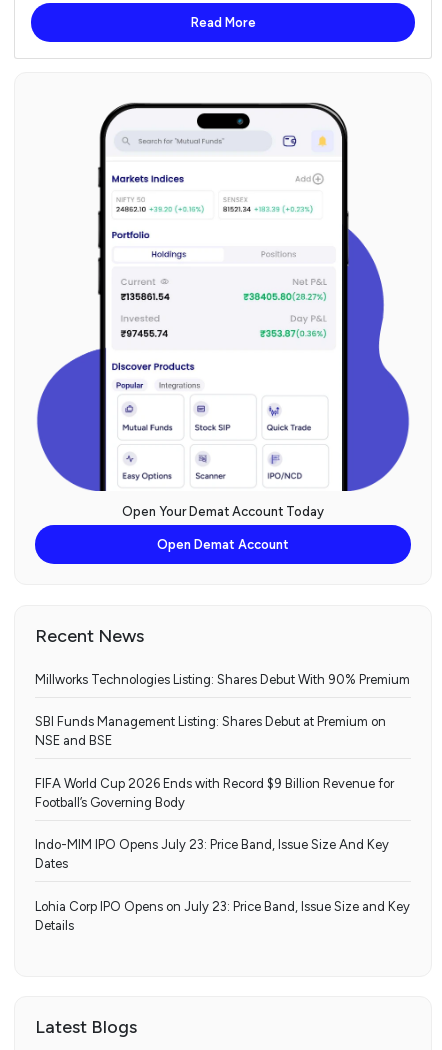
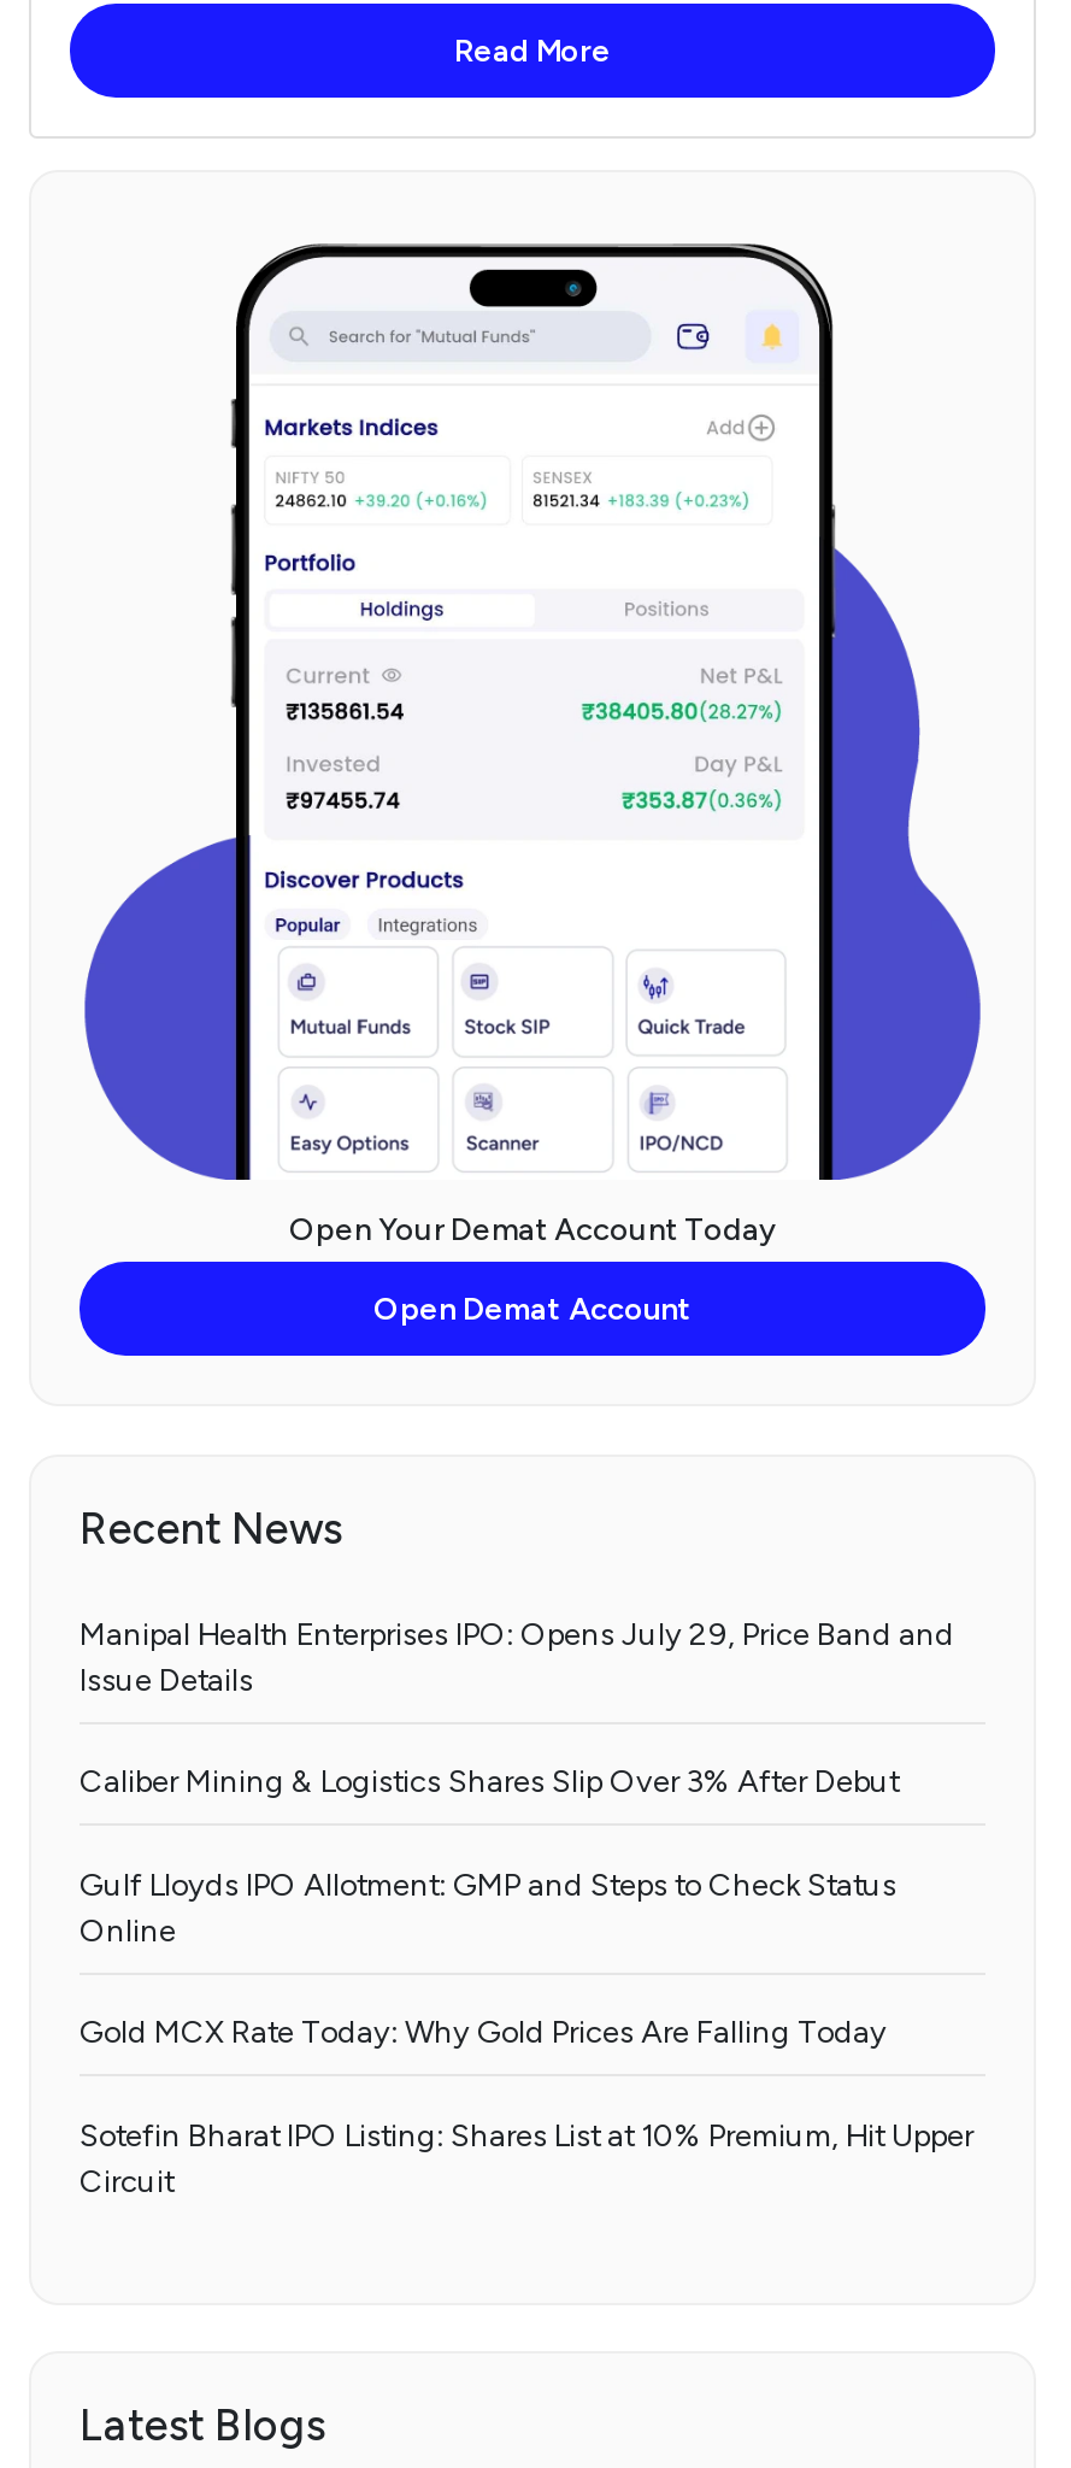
- Millworks Technologies Listing: Shares Debut With 90% Premium
+ Manipal Health Enterprises IPO: Opens July 29, Price Band and
+ Issue Details

- SBI Funds Management Listing: Shares Debut at Premium on
- NSE and BSE
+ Caliber Mining & Logistics Shares Slip Over 3% After Debut

- FIFA World Cup 2026 Ends with Record $9 Billion Revenue for
- Football’s Governing Body
+ Gulf Lloyds IPO Allotment: GMP and Steps to Check Status
+ Online

- Indo-MIM IPO Opens July 23: Price Band, Issue Size And Key
- Dates
+ Gold MCX Rate Today: Why Gold Prices Are Falling Today

- Lohia Corp IPO Opens on July 23: Price Band, Issue Size and Key
- Details
+ Sotefin Bharat IPO Listing: Shares List at 10% Premium, Hit Upper
+ Circuit
